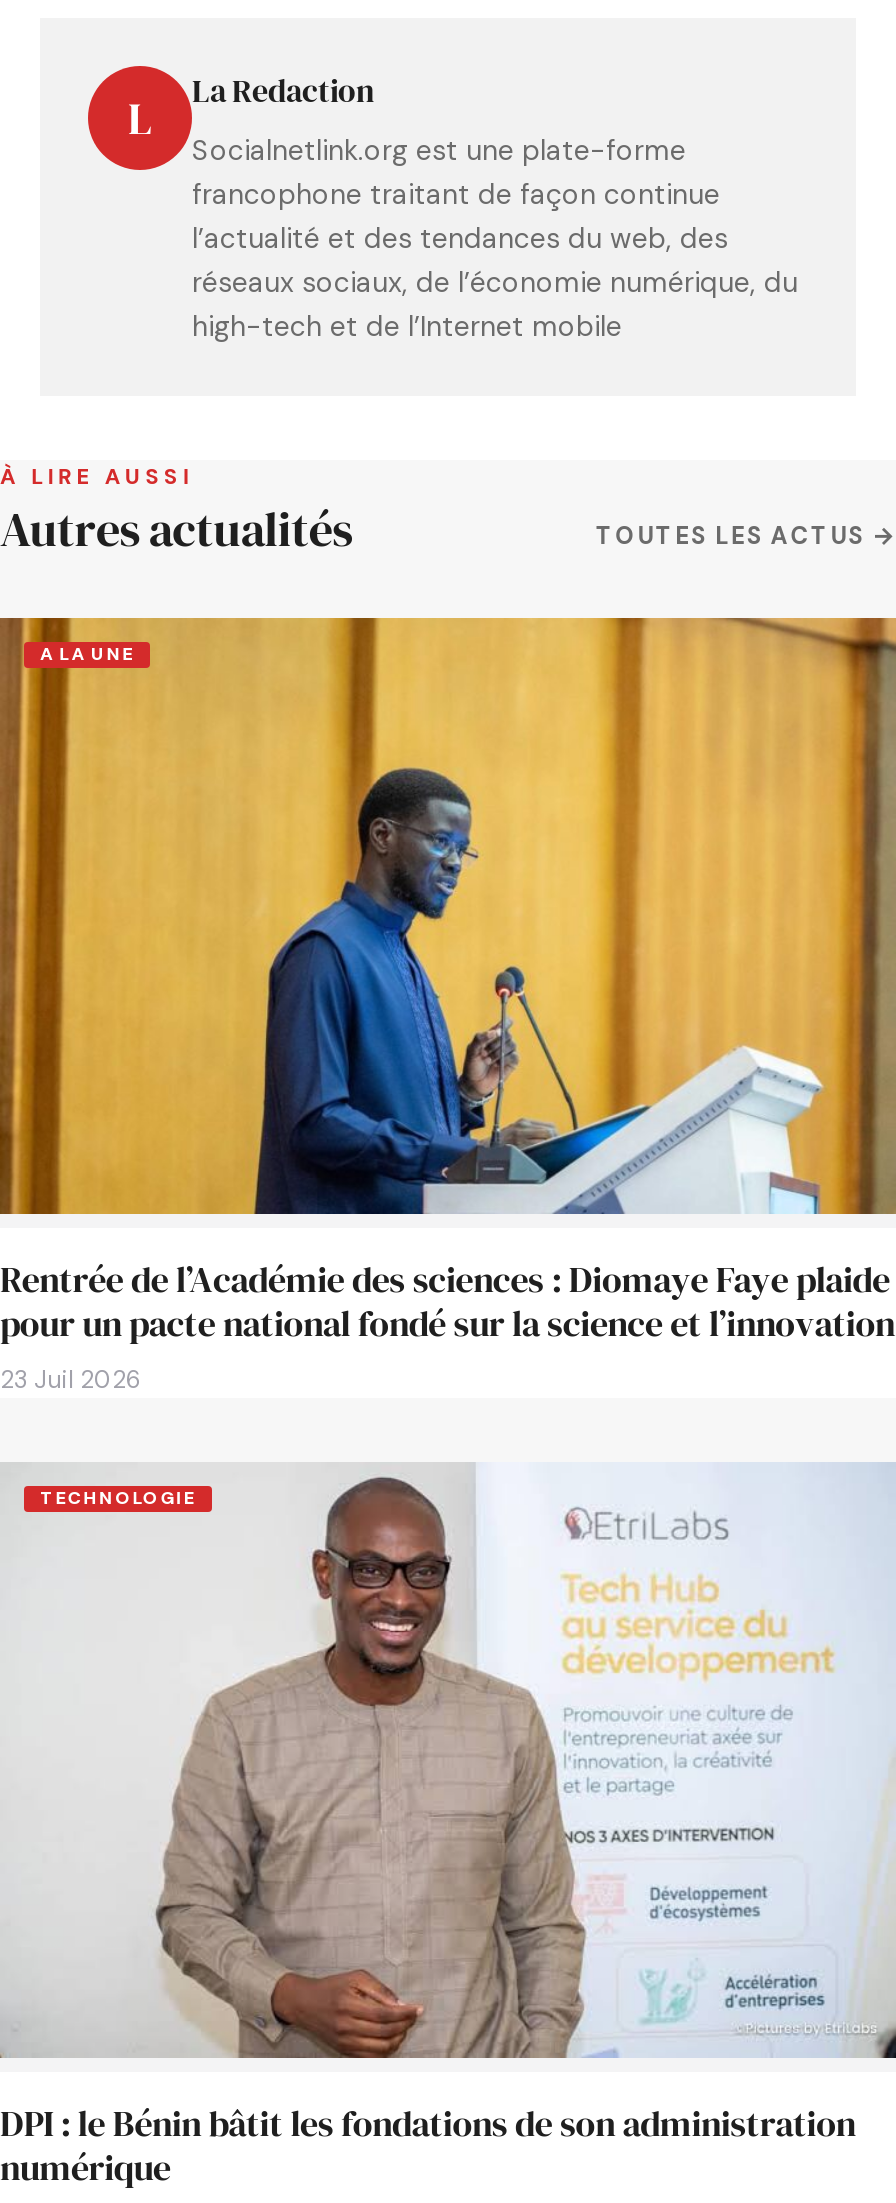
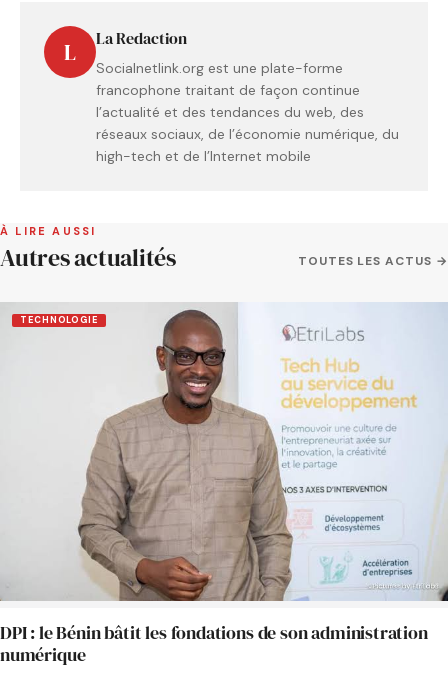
- [image]
- A LA UNE

- Rentrée de l’Académie des sciences : Diomaye Faye plaide
- pour un pacte national fondé sur la science et l’innovation
- 23 Juil 2026
